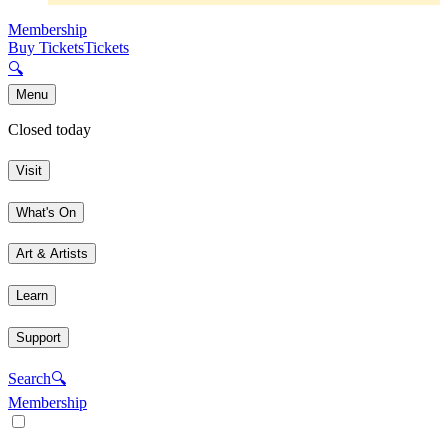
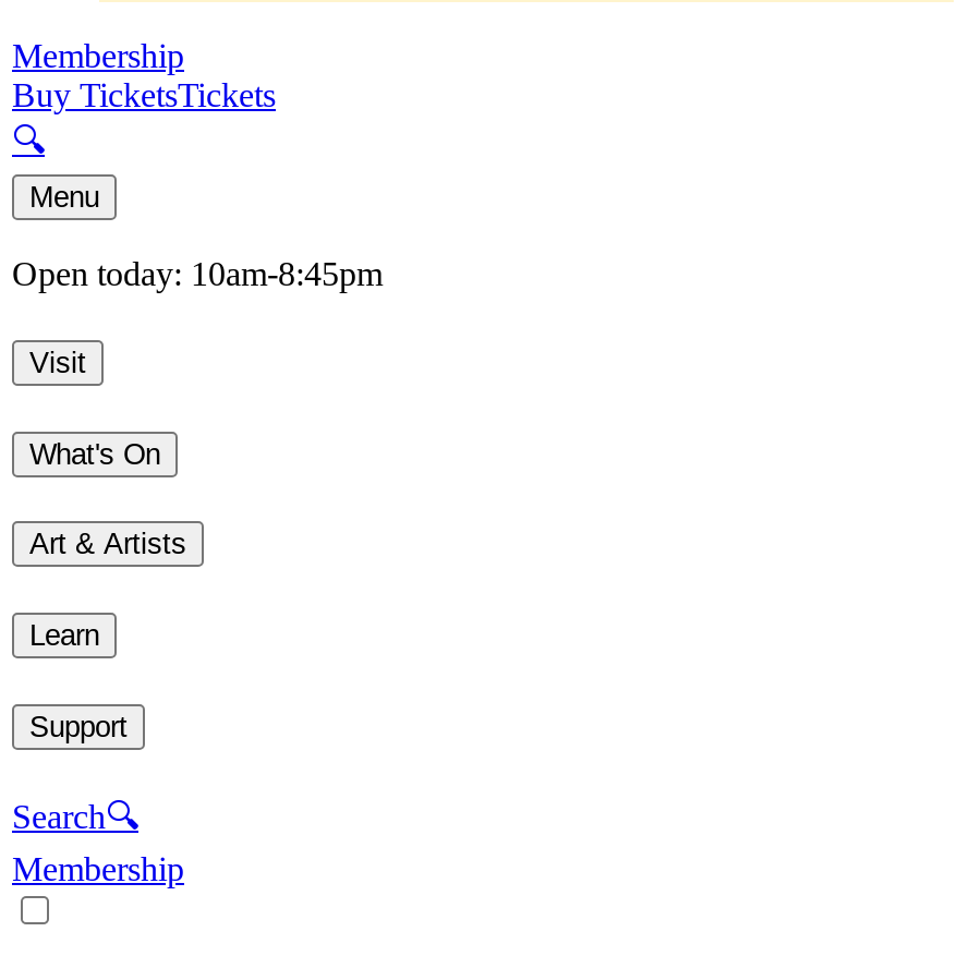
- Closed today
+ Open today: 10am-8:45pm
